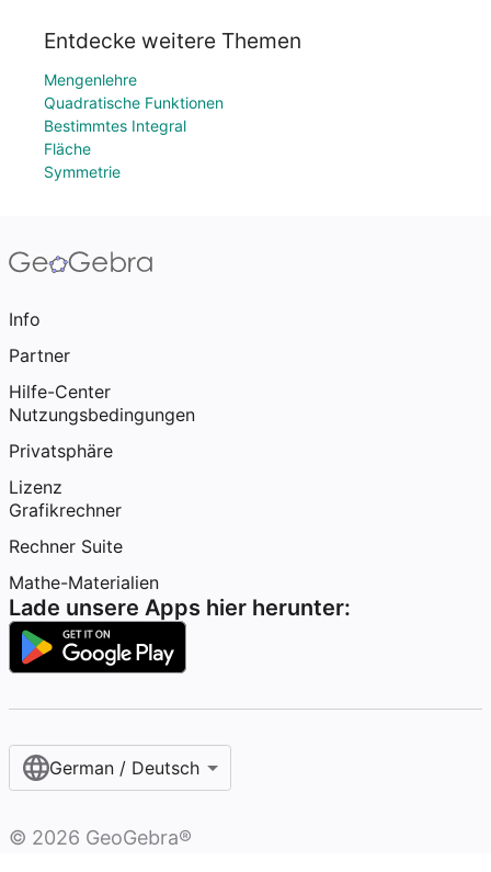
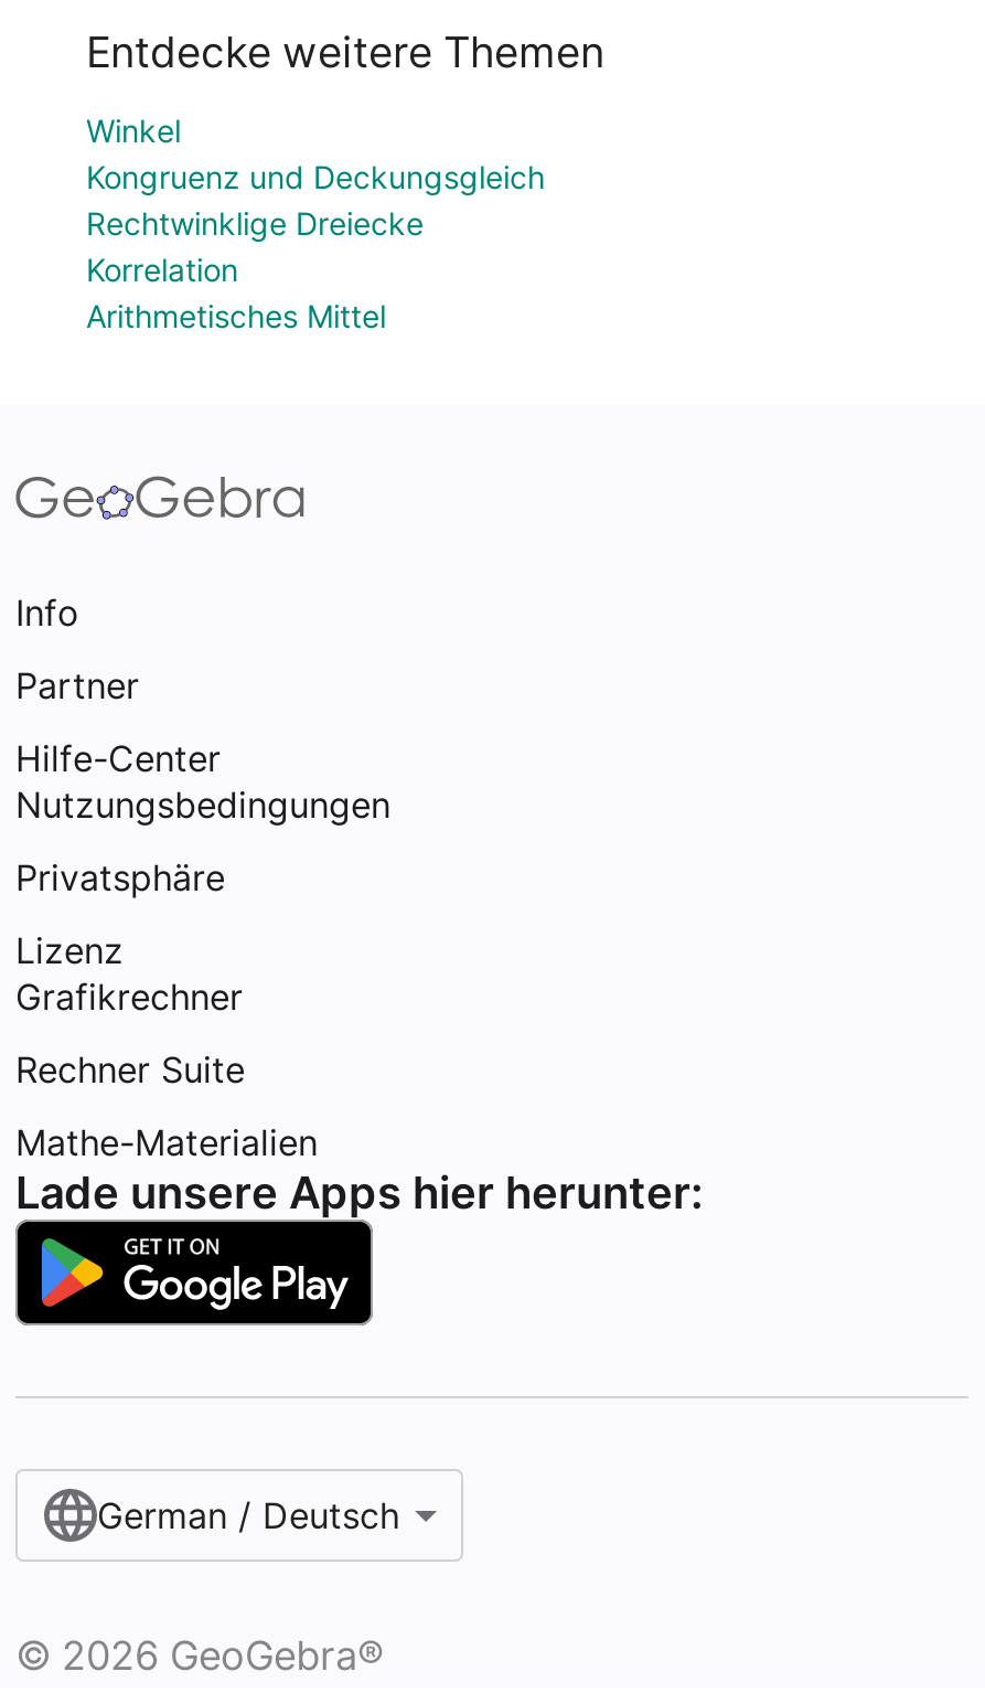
- Mengenlehre
- Quadratische Funktionen
- Bestimmtes Integral
- Fläche
- Symmetrie
+ Winkel
+ Kongruenz und Deckungsgleich
+ Rechtwinklige Dreiecke
+ Korrelation
+ Arithmetisches Mittel
